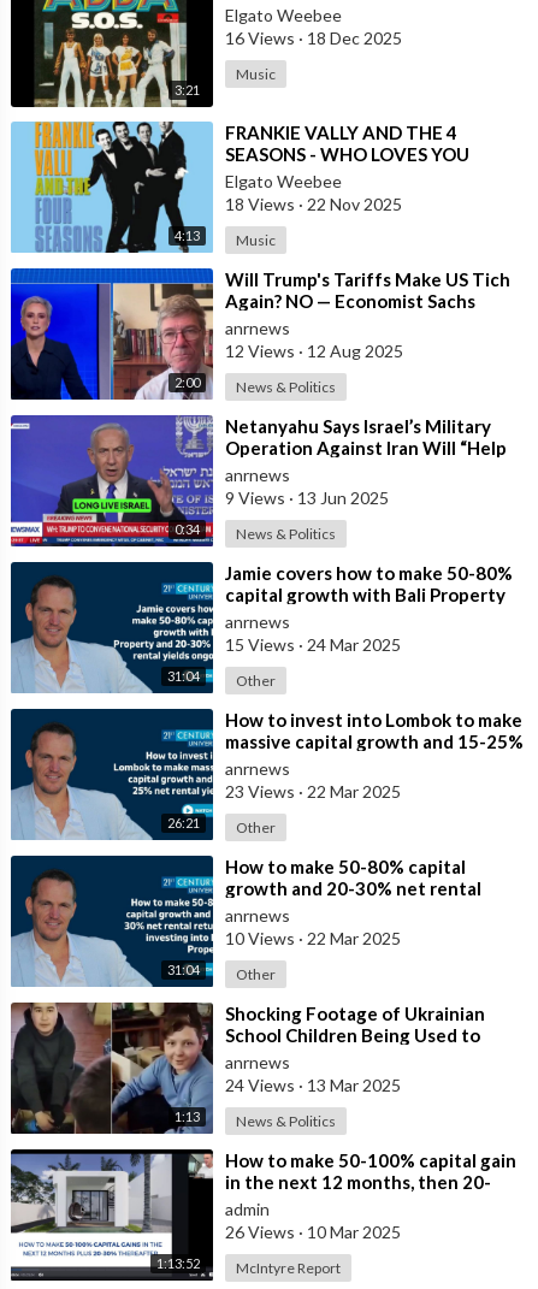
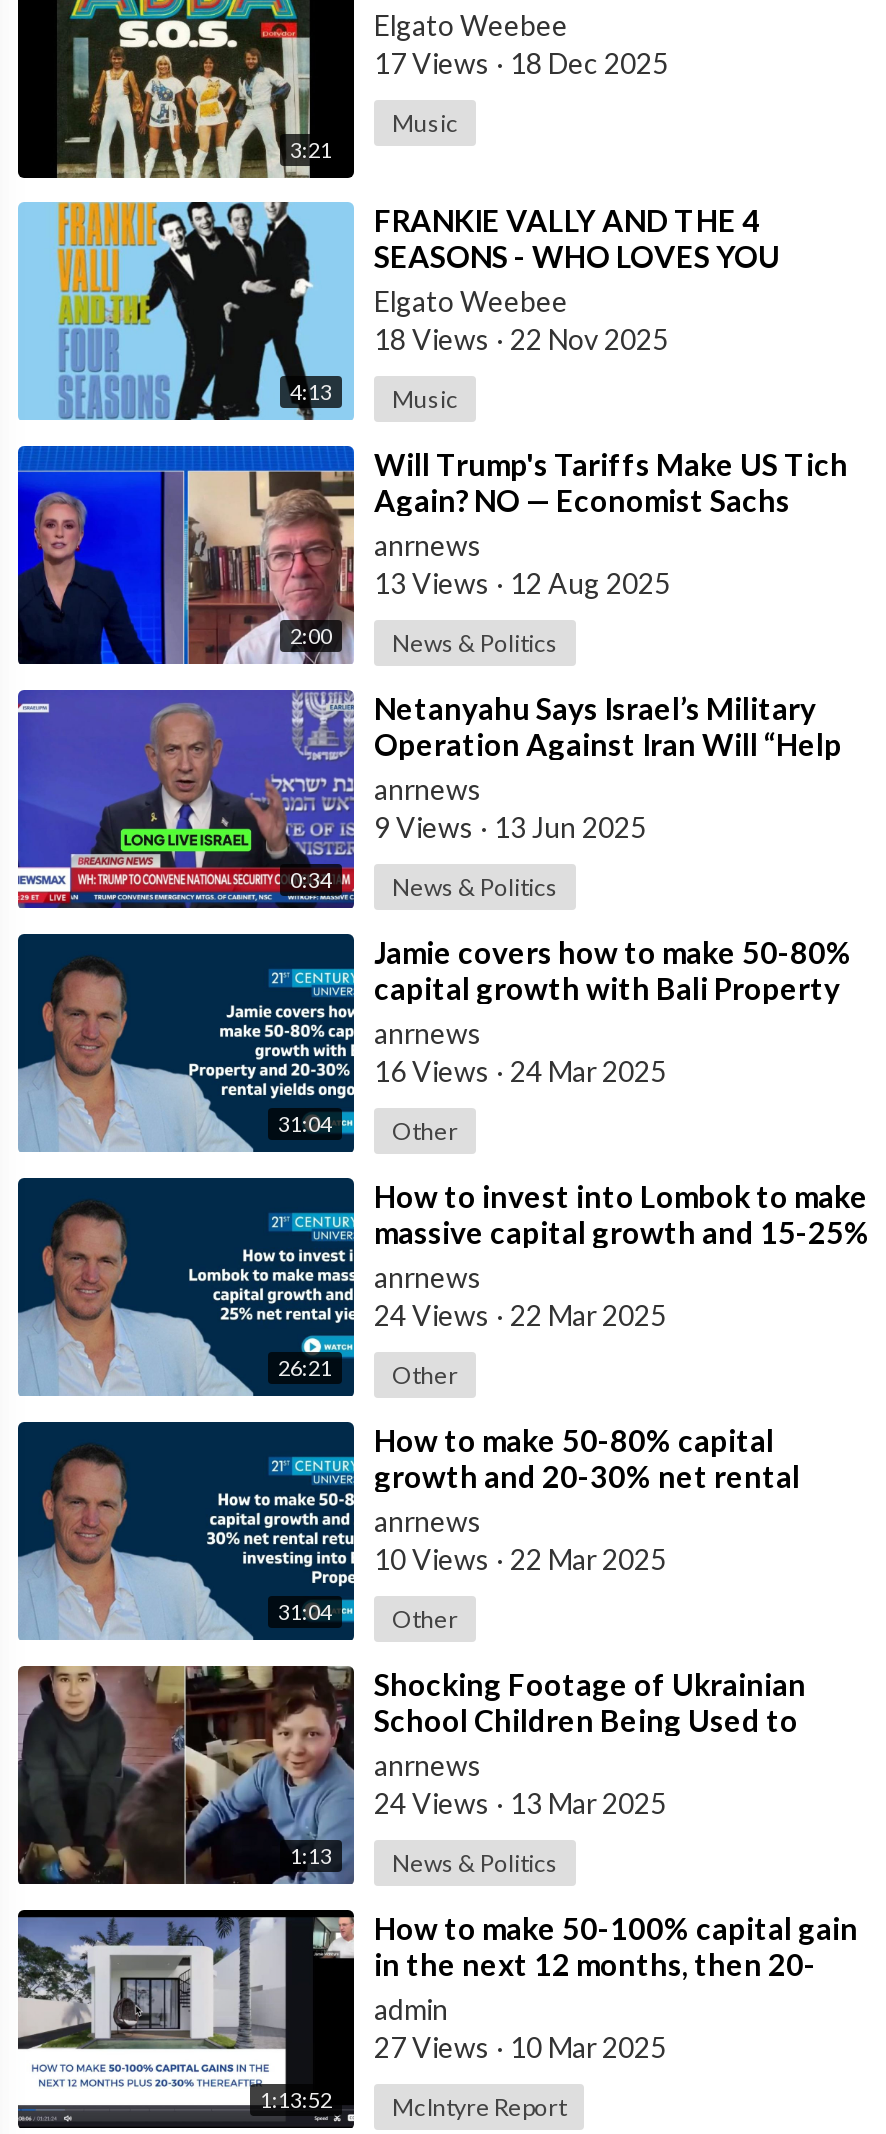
- 16 Views · 18 Dec 2025
+ 17 Views · 18 Dec 2025

- 12 Views · 12 Aug 2025
+ 13 Views · 12 Aug 2025

- 15 Views · 24 Mar 2025
+ 16 Views · 24 Mar 2025

- 23 Views · 22 Mar 2025
+ 24 Views · 22 Mar 2025

- 26 Views · 10 Mar 2025
+ 27 Views · 10 Mar 2025
